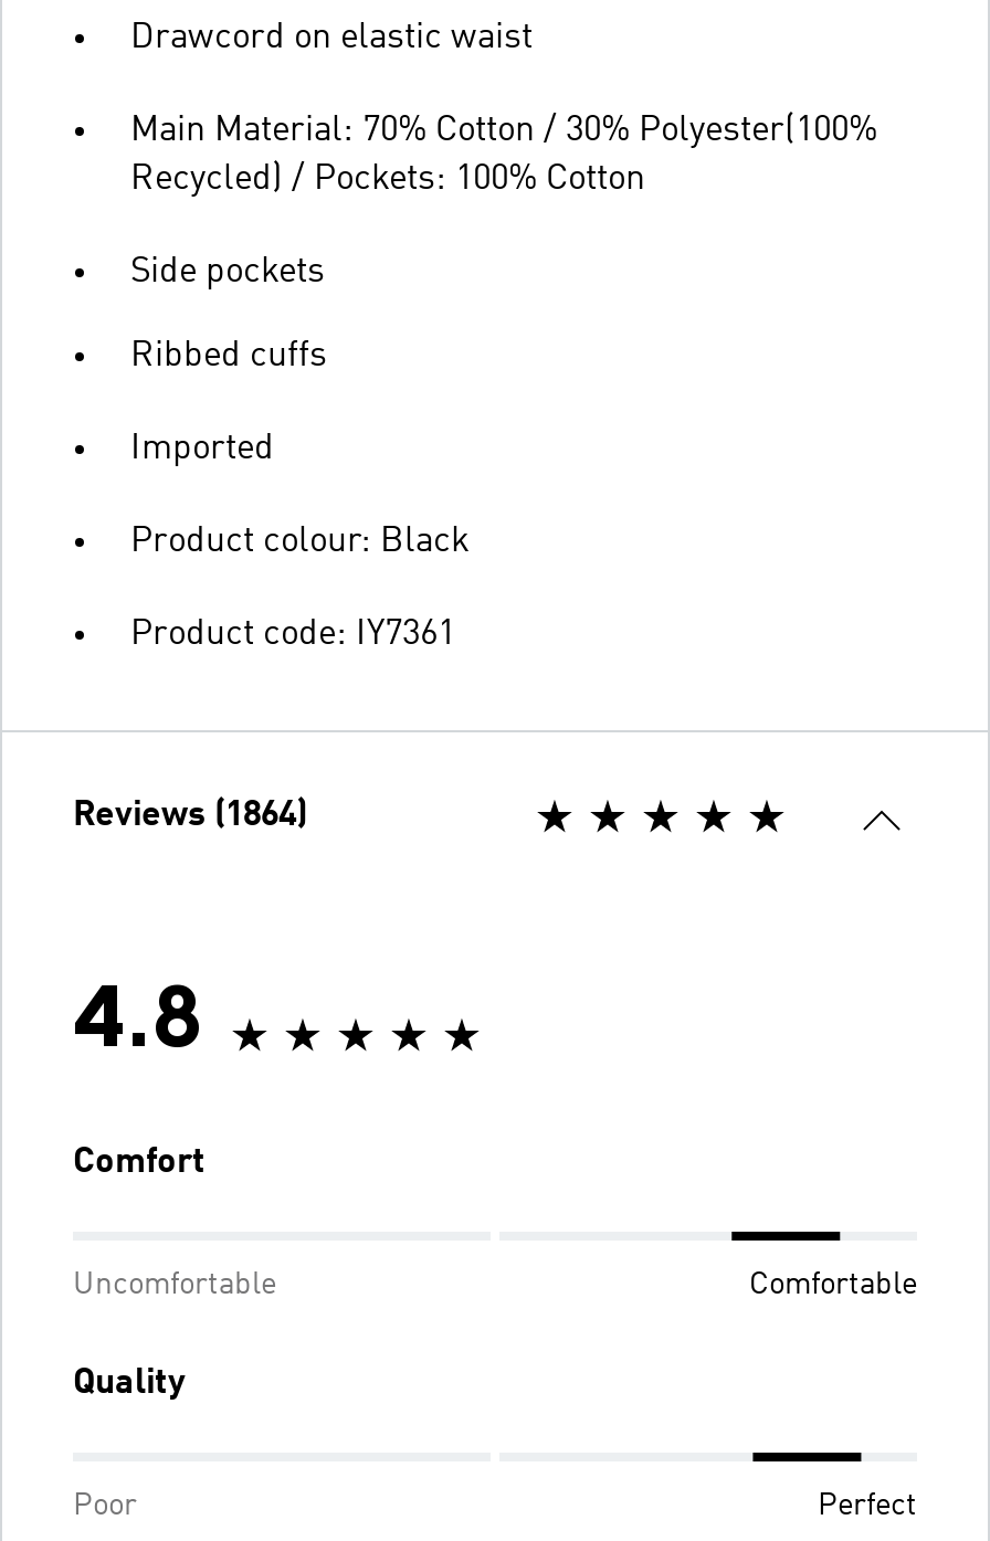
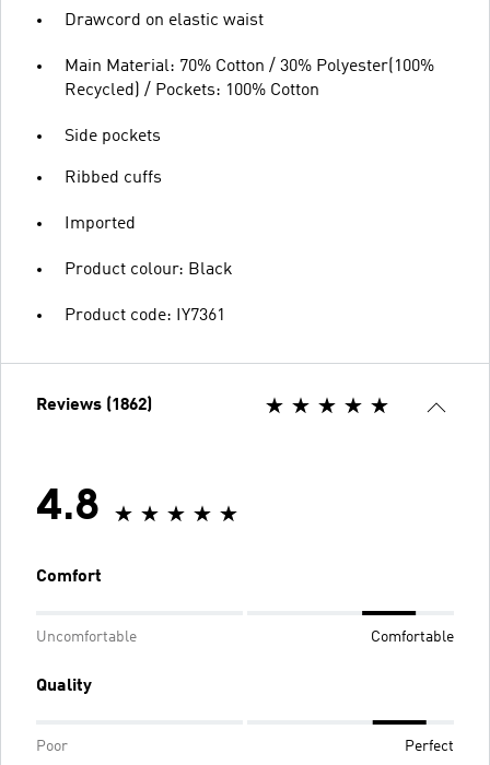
- Reviews (1864)
+ Reviews (1862)
